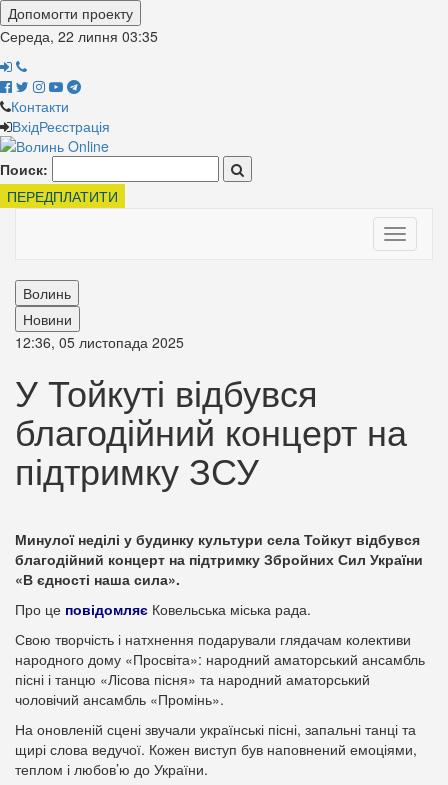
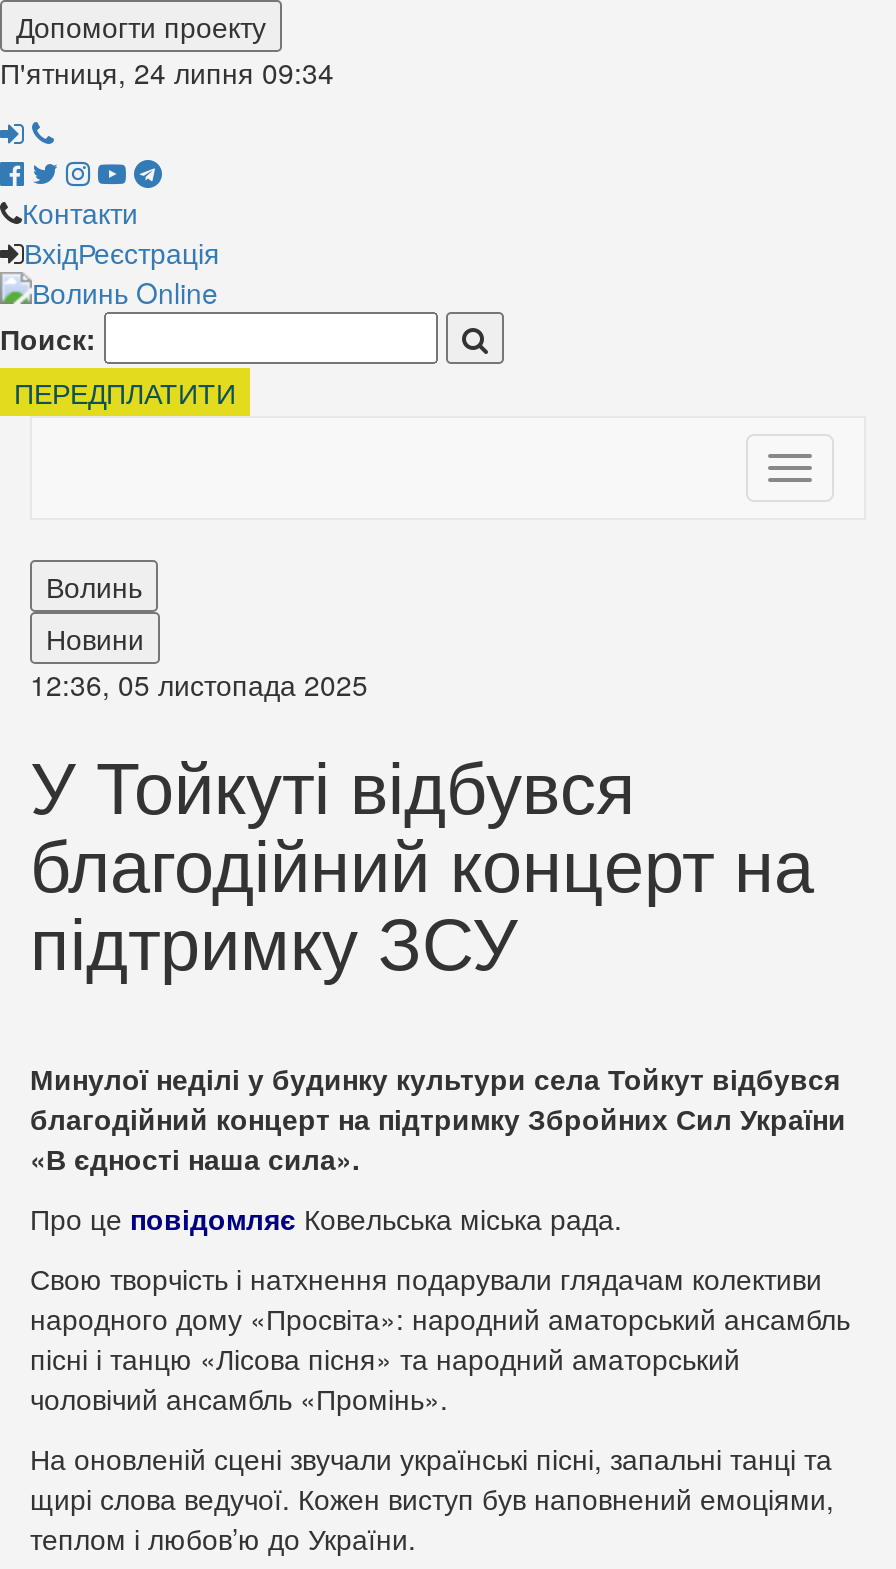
- Середа, 22 липня 03:35
+ П'ятниця, 24 липня 09:34
